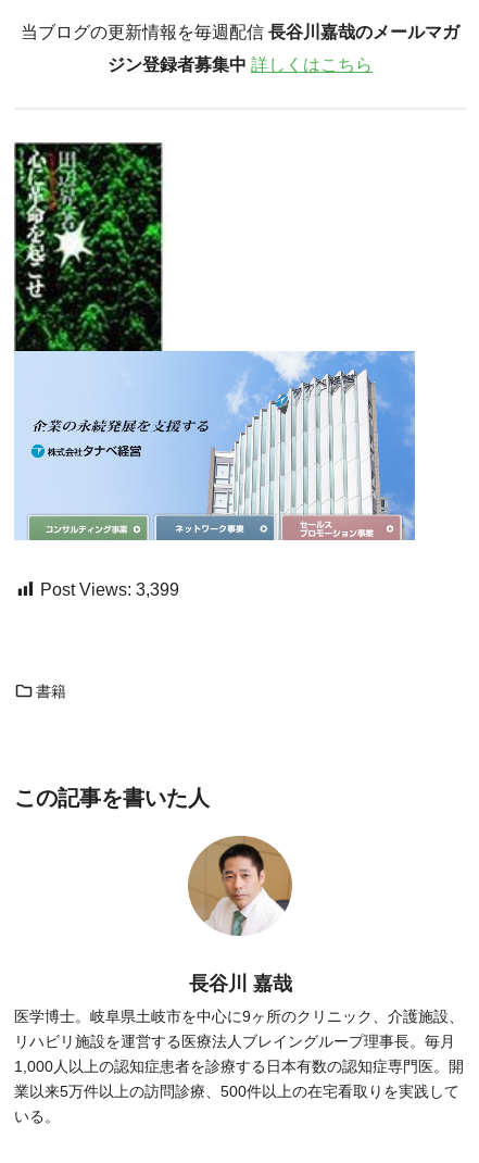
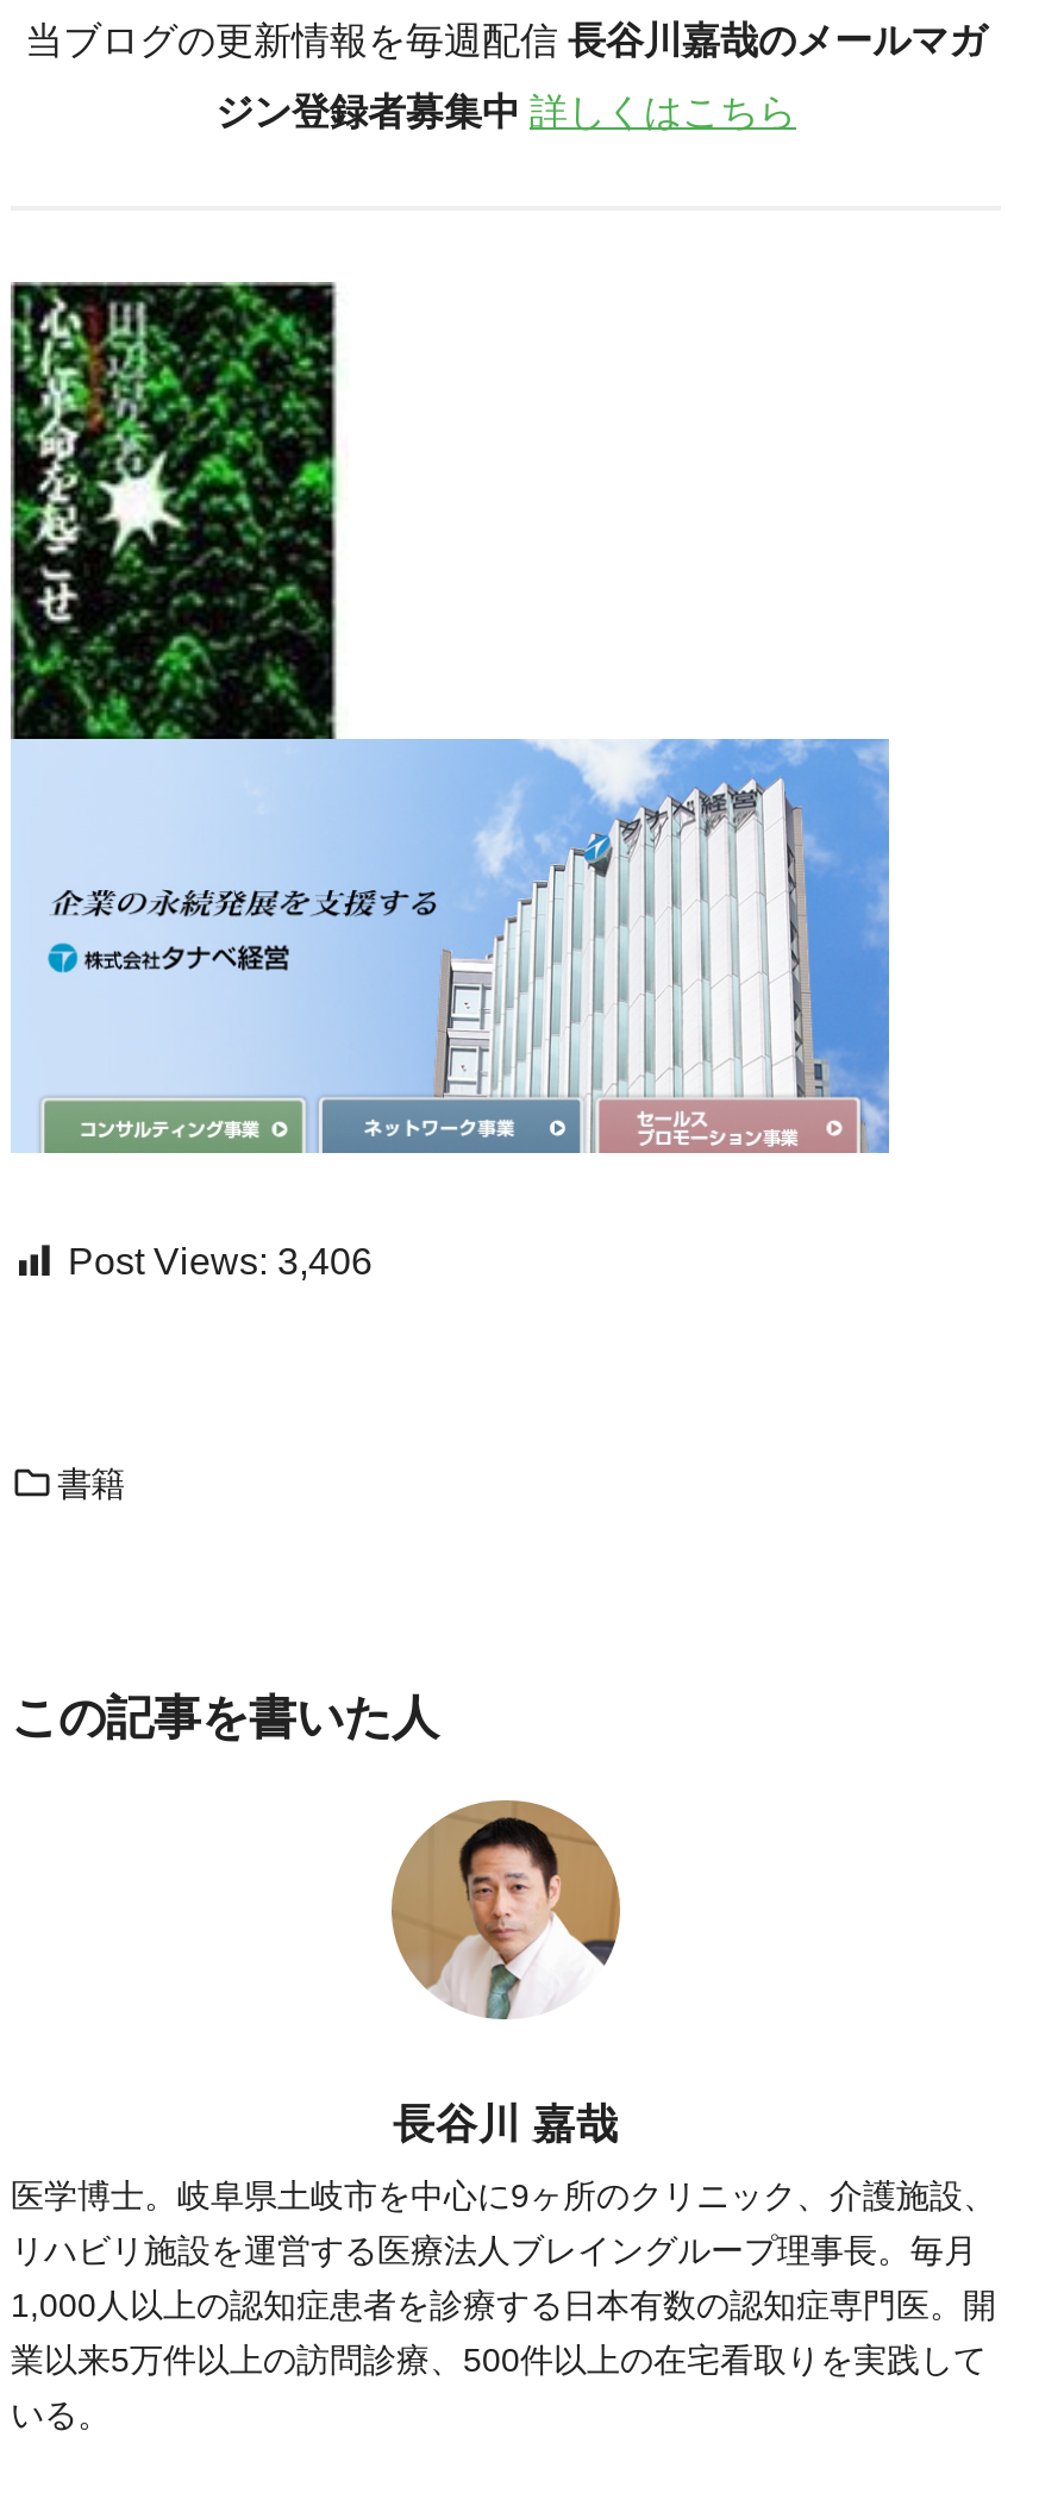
- Post Views: 3,399
+ Post Views: 3,406
